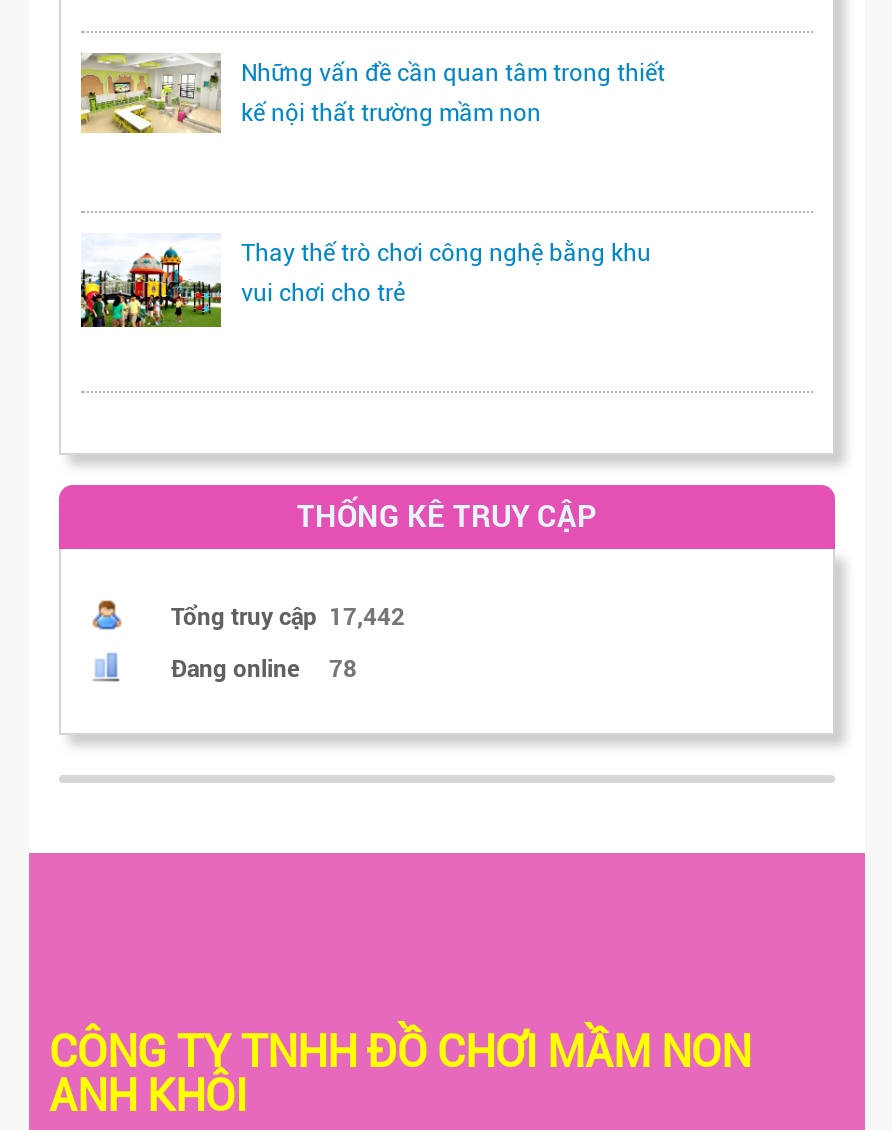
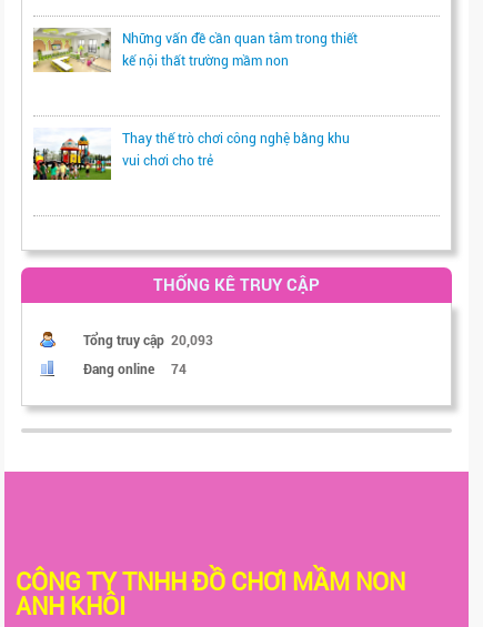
- Tổng truy cập 17,442
+ Tổng truy cập 20,093

- Đang online 78
+ Đang online 74
